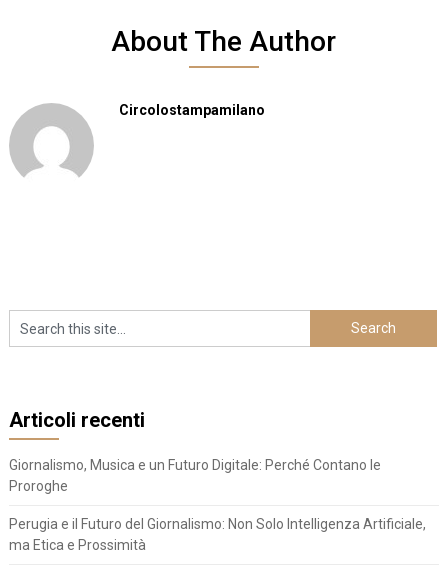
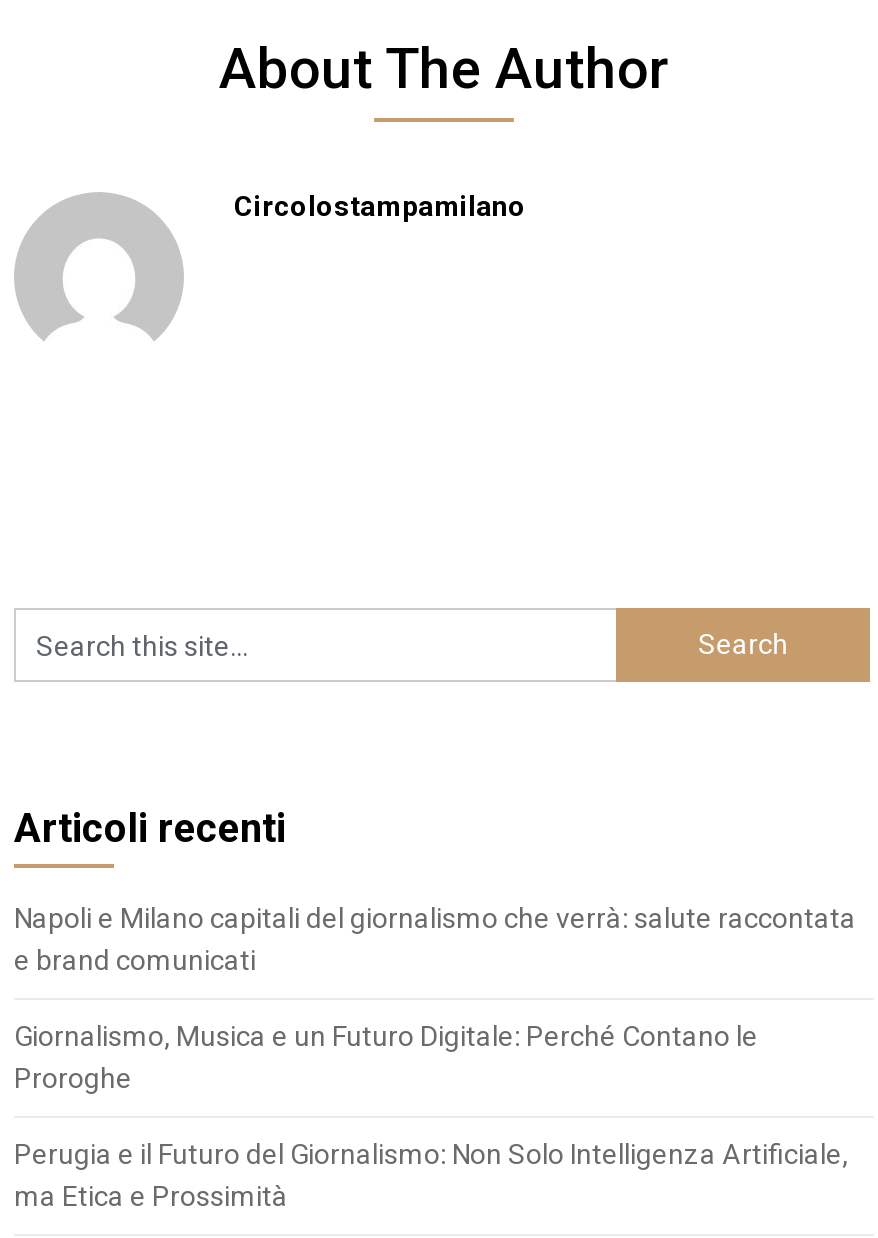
+ Napoli e Milano capitali del giornalismo che verrà: salute raccontata
+ e brand comunicati
